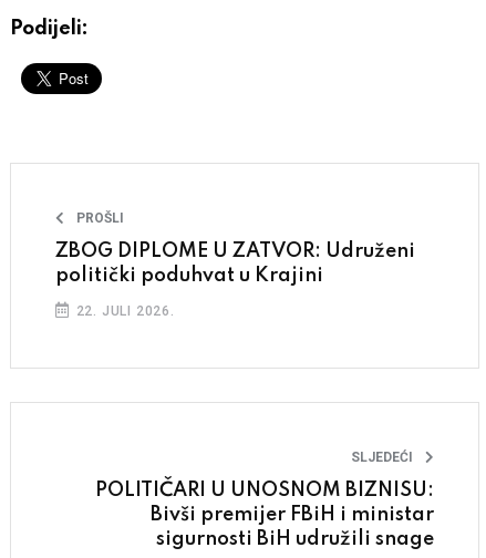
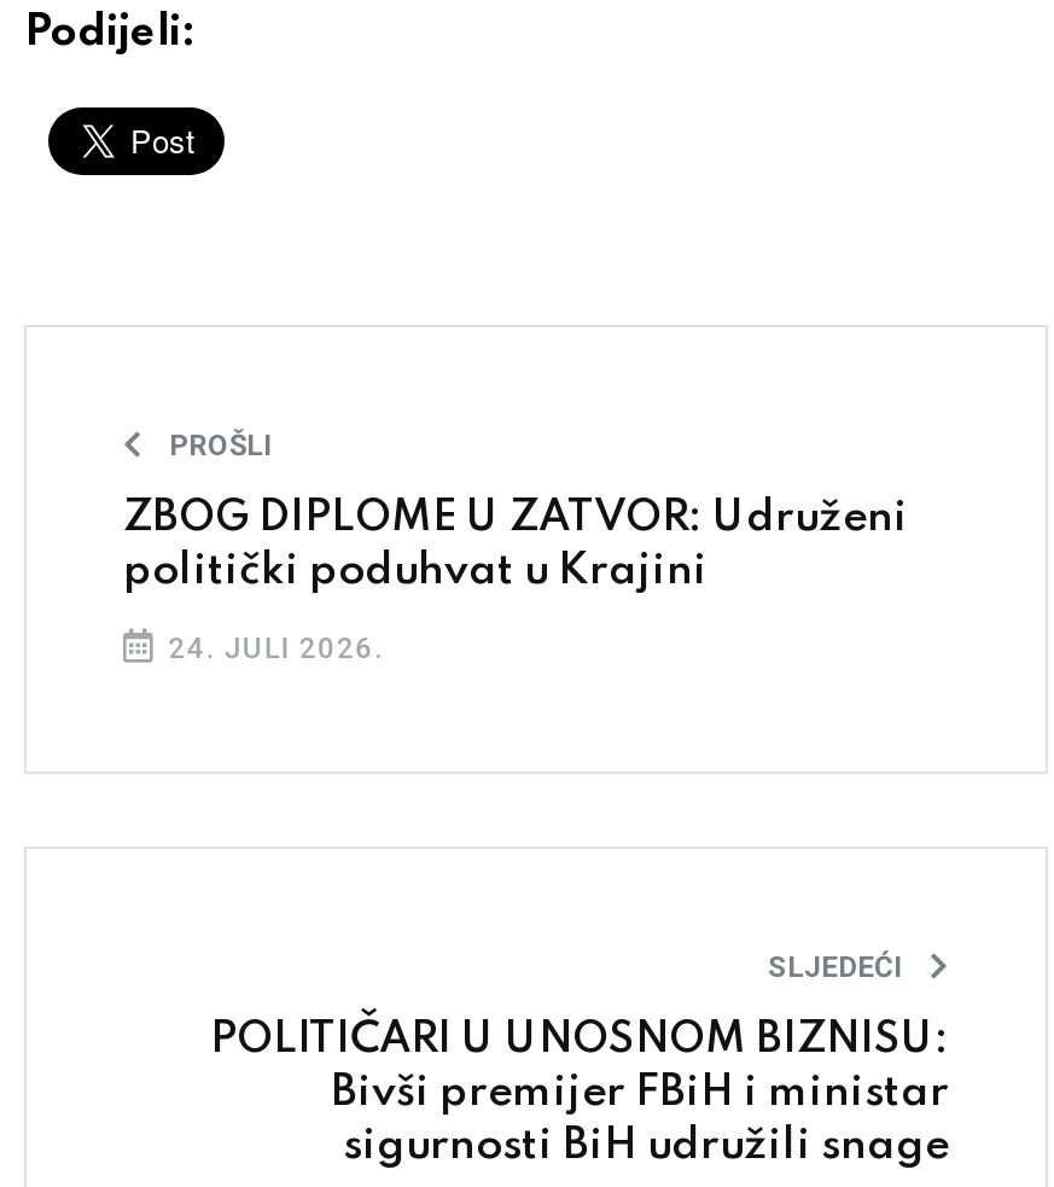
- 22. JULI 2026.
+ 24. JULI 2026.
